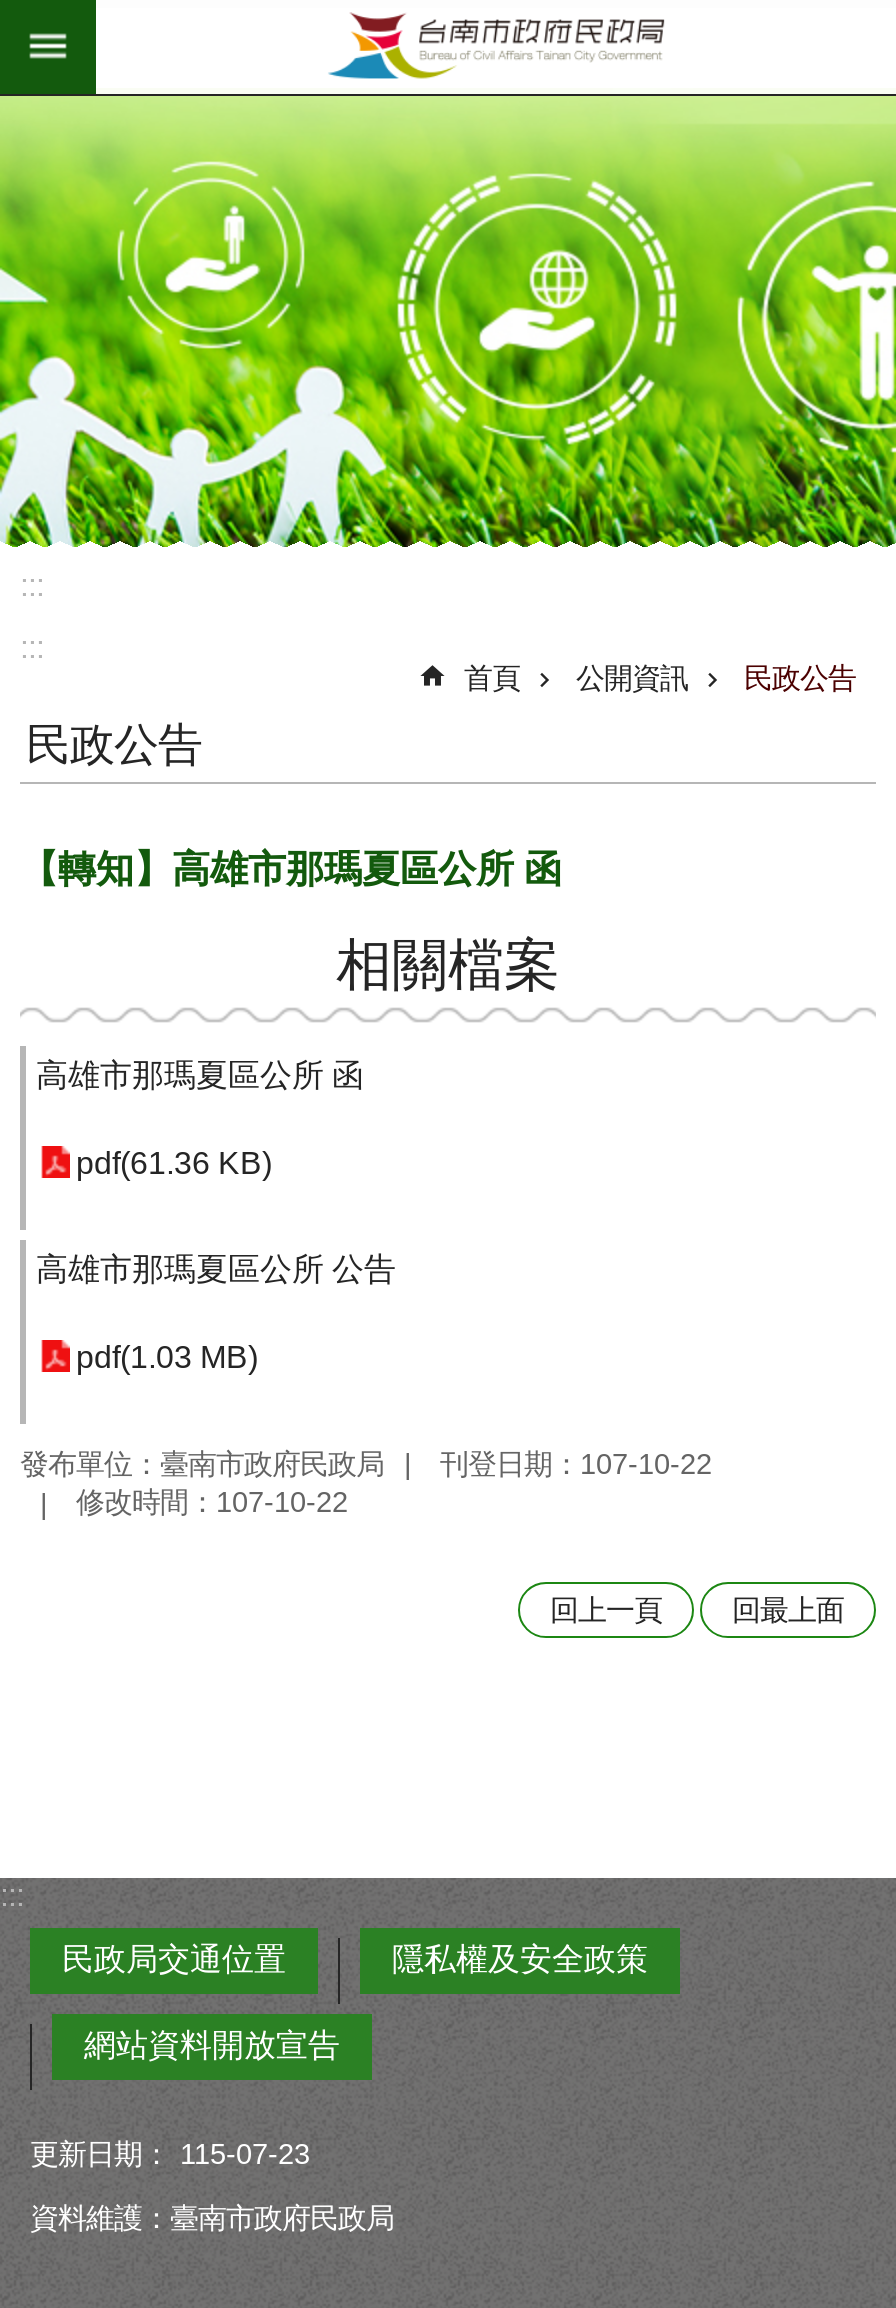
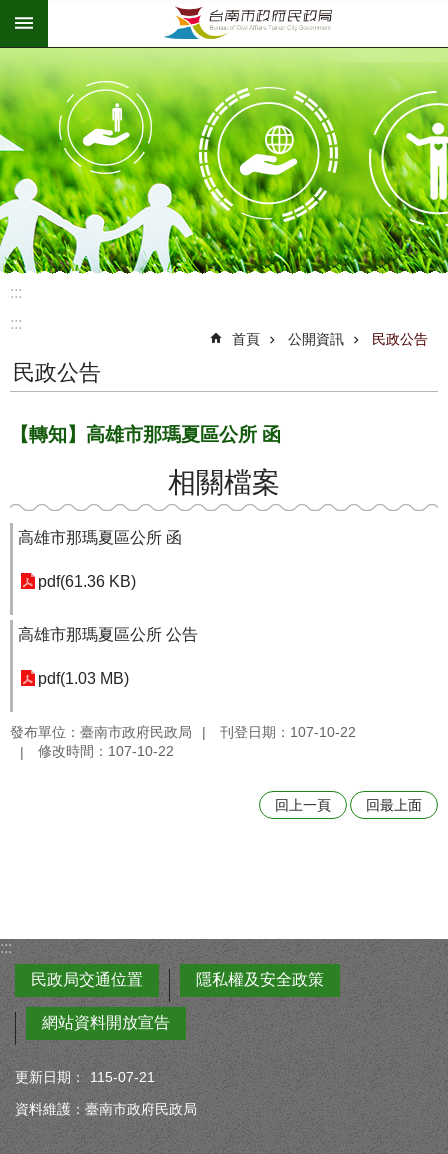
- 更新日期： 115-07-23
+ 更新日期： 115-07-21
